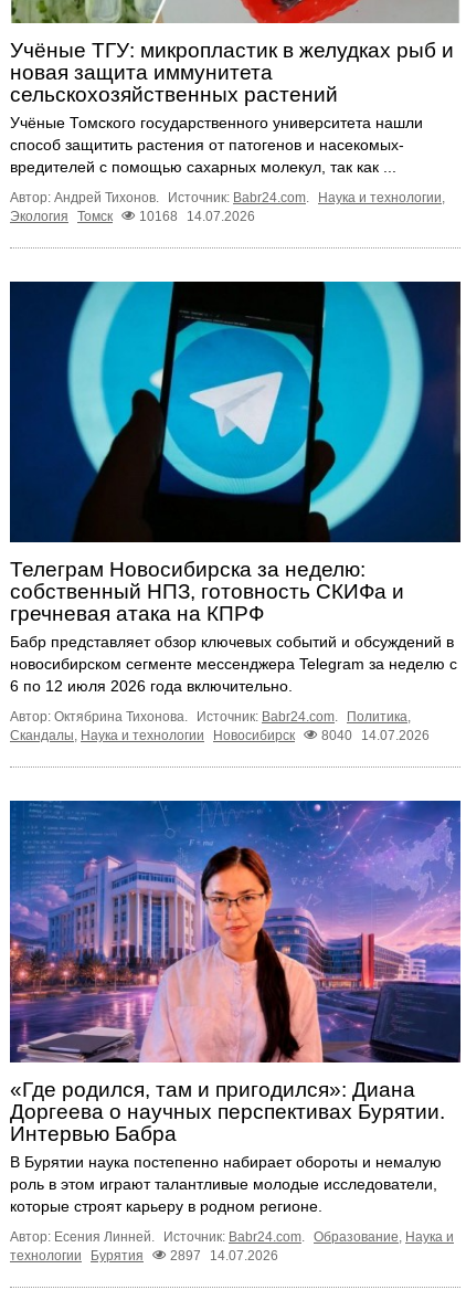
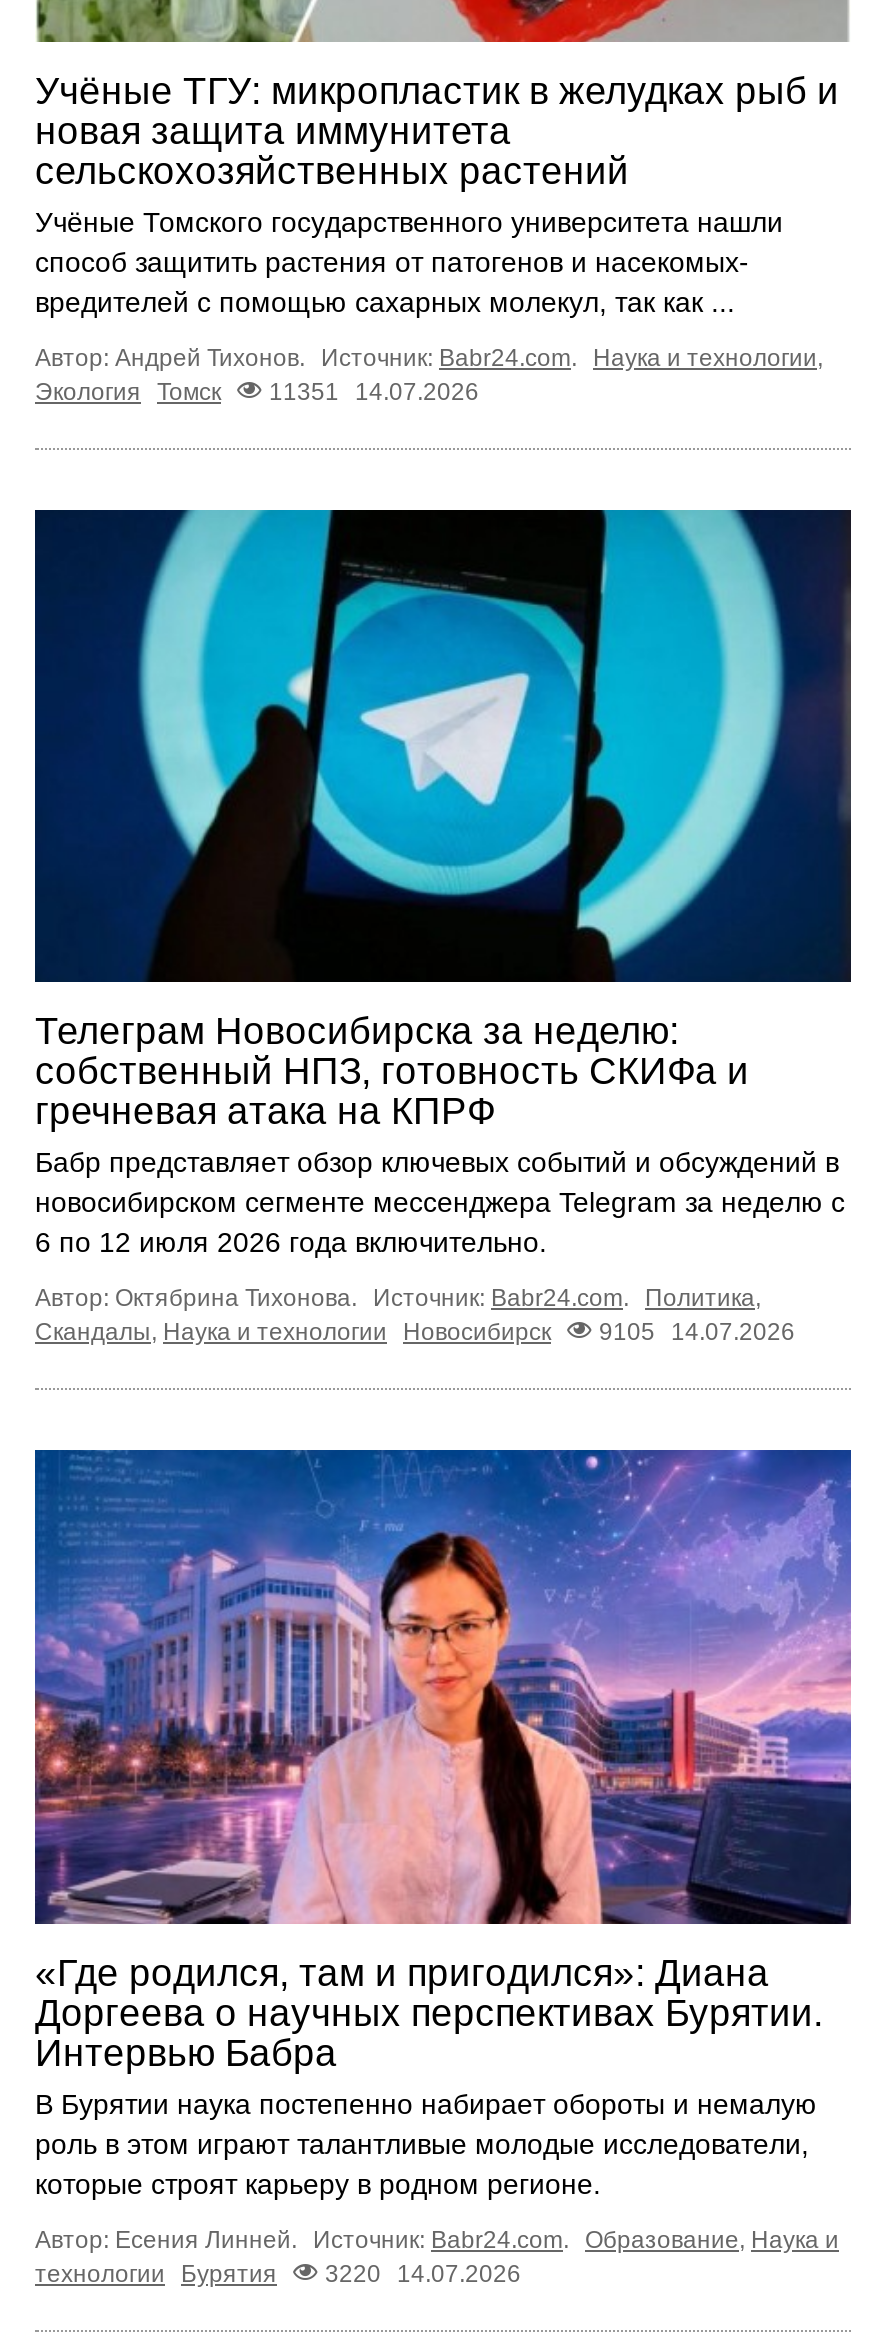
- Экология Томск 10168 14.07.2026
+ Экология Томск 11351 14.07.2026

- Скандалы, Наука и технологии Новосибирск 8040 14.07.2026
+ Скандалы, Наука и технологии Новосибирск 9105 14.07.2026

- технологии Бурятия 2897 14.07.2026
+ технологии Бурятия 3220 14.07.2026
